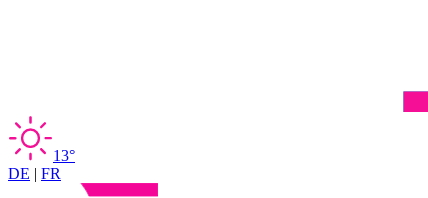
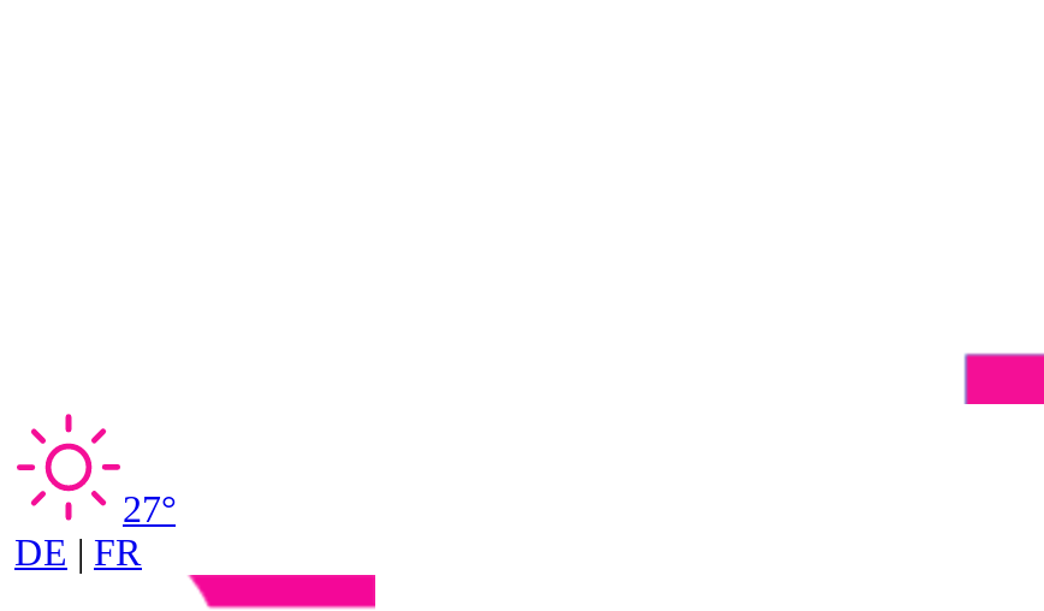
- 13°
+ 27°
